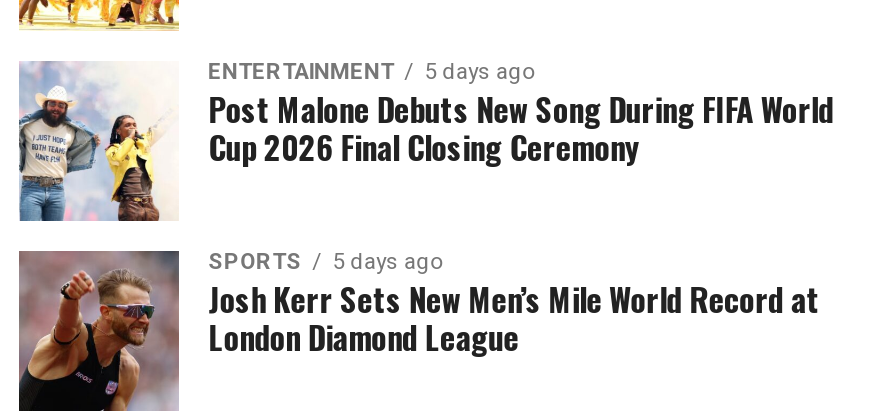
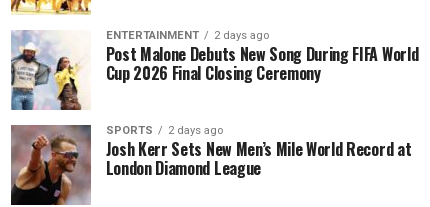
- ENTERTAINMENT 5 days ago
+ ENTERTAINMENT 2 days ago

- SPORTS 5 days ago
+ SPORTS 2 days ago
